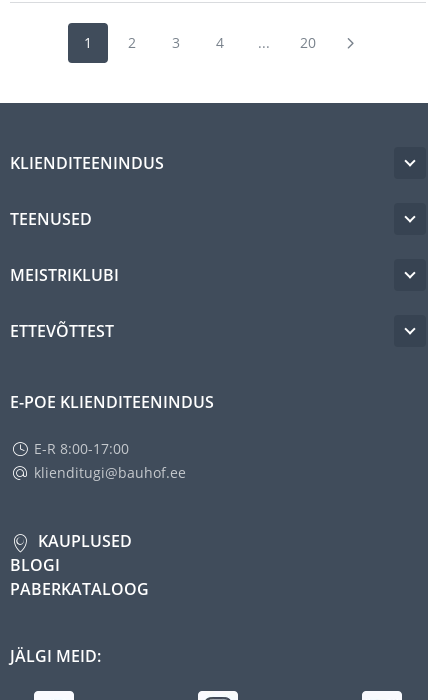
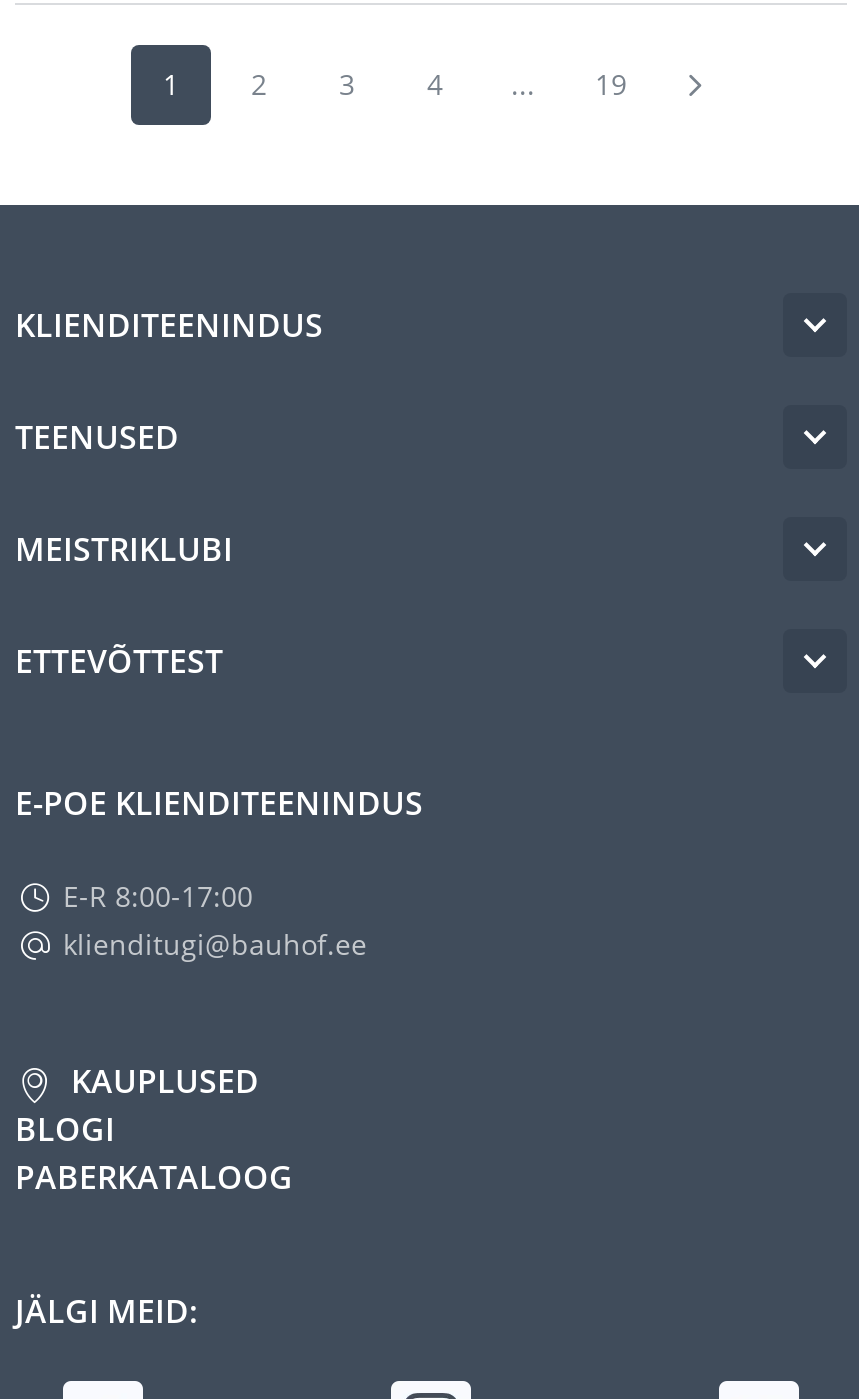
- 20
+ 19
